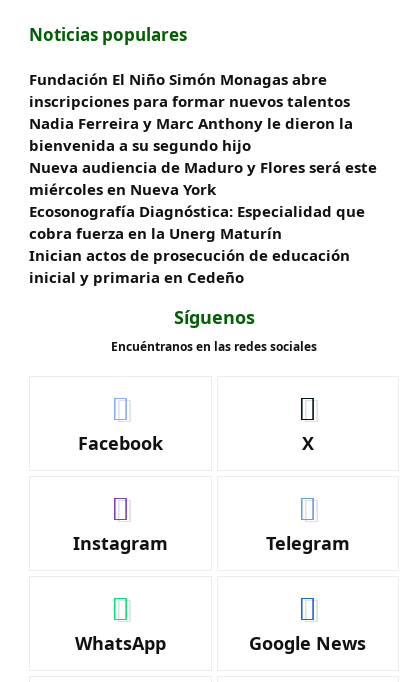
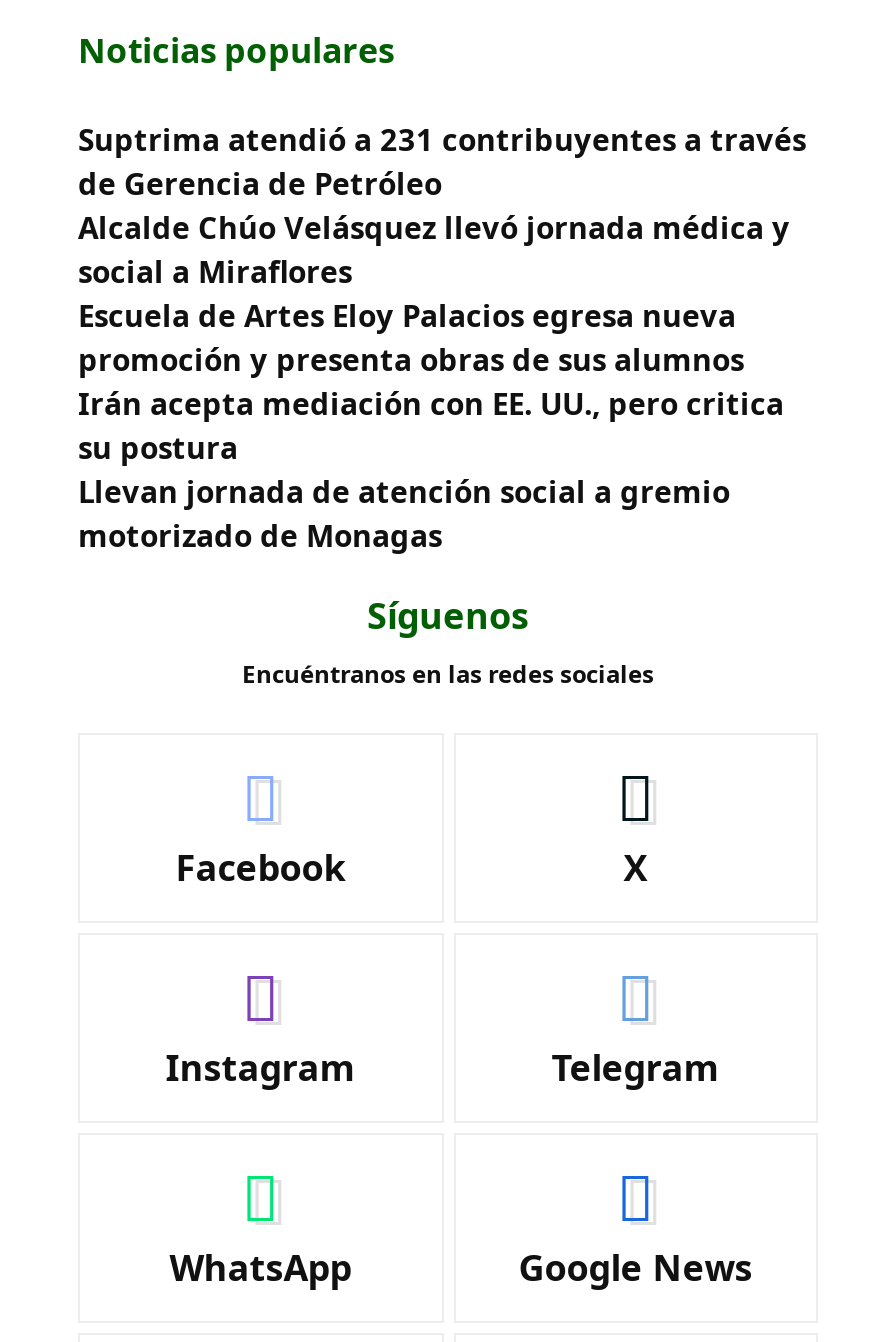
- Fundación El Niño Simón Monagas abre
- inscripciones para formar nuevos talentos
- Nadia Ferreira y Marc Anthony le dieron la
- bienvenida a su segundo hijo
- Nueva audiencia de Maduro y Flores será este
- miércoles en Nueva York
- Ecosonografía Diagnóstica: Especialidad que
- cobra fuerza en la Unerg Maturín
- Inician actos de prosecución de educación
- inicial y primaria en Cedeño
+ Suptrima atendió a 231 contribuyentes a través
+ de Gerencia de Petróleo
+ Alcalde Chúo Velásquez llevó jornada médica y
+ social a Miraflores
+ Escuela de Artes Eloy Palacios egresa nueva
+ promoción y presenta obras de sus alumnos
+ Irán acepta mediación con EE. UU., pero critica
+ su postura
+ Llevan jornada de atención social a gremio
+ motorizado de Monagas
